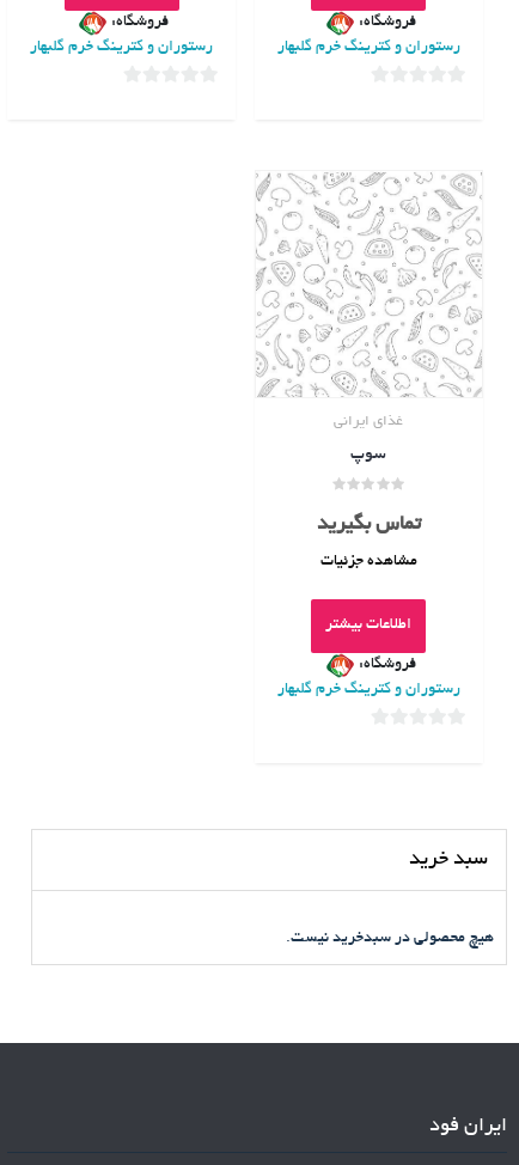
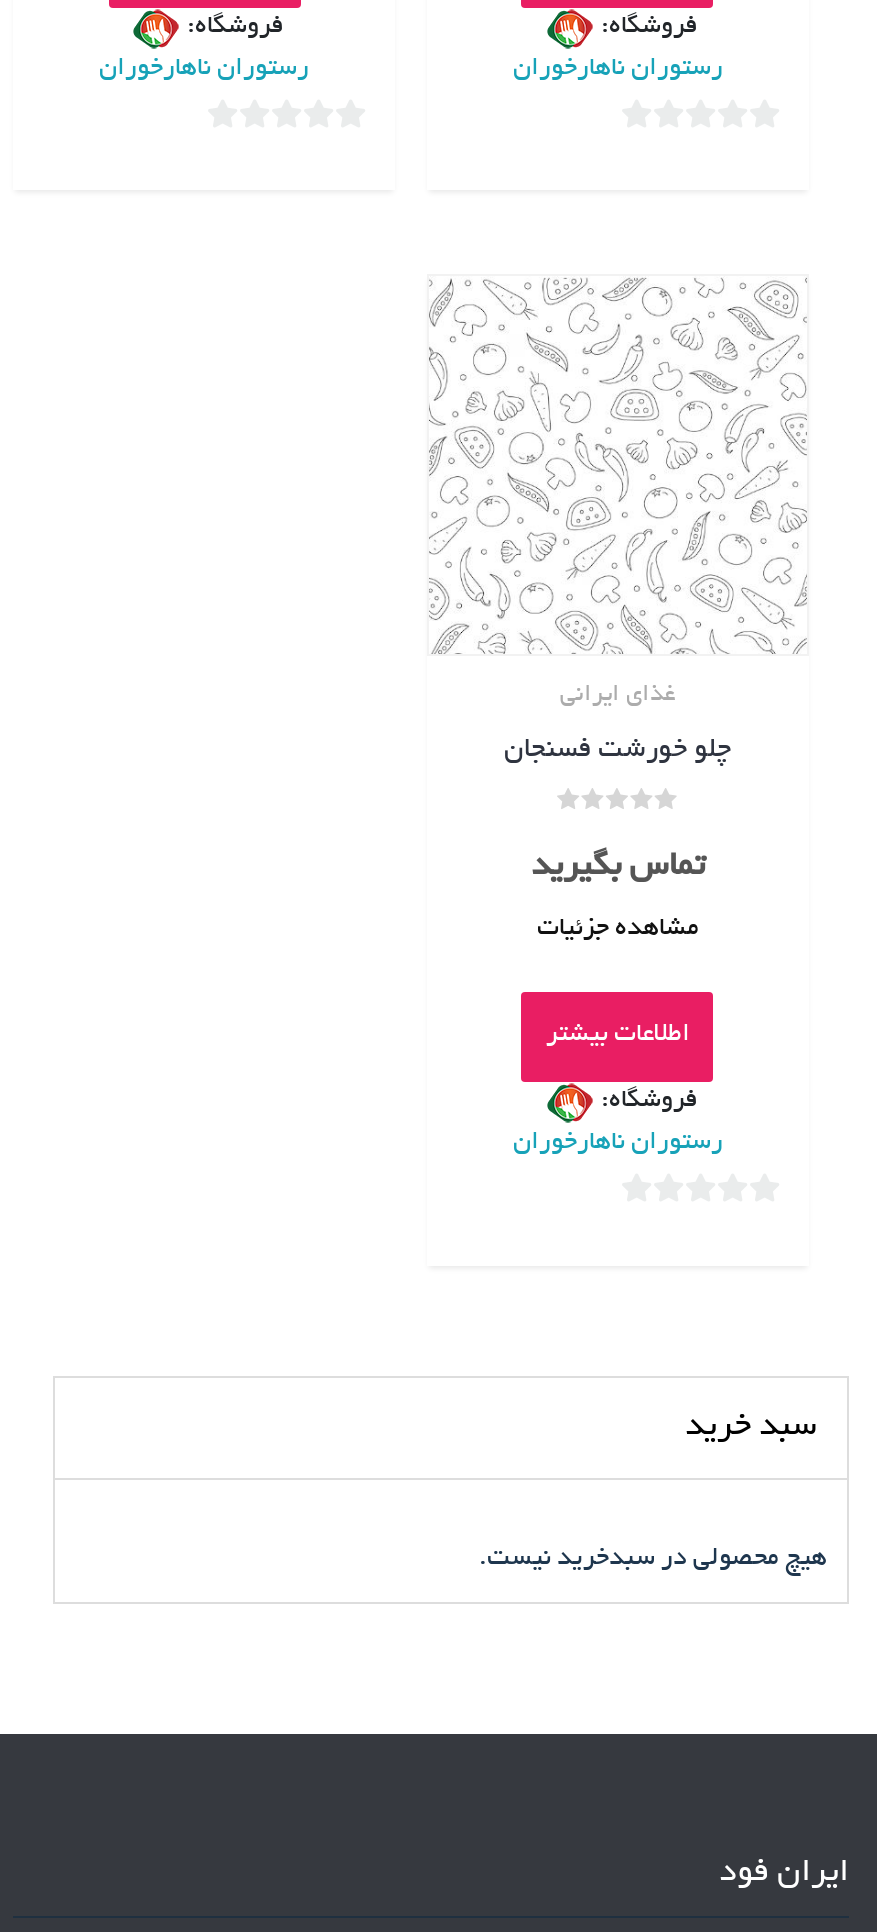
- رستوران و کترینگ خرم گلبهار
+ رستوران ناهارخوران

- رستوران و کترینگ خرم گلبهار
+ رستوران ناهارخوران

- سوپ
+ چلو خورشت فسنجان

- رستوران و کترینگ خرم گلبهار
+ رستوران ناهارخوران
